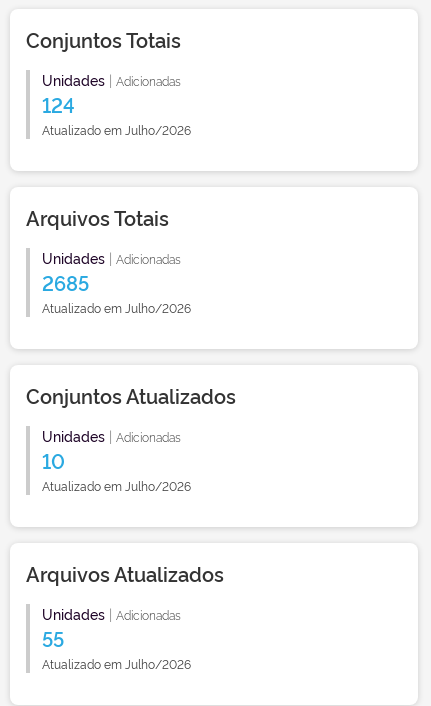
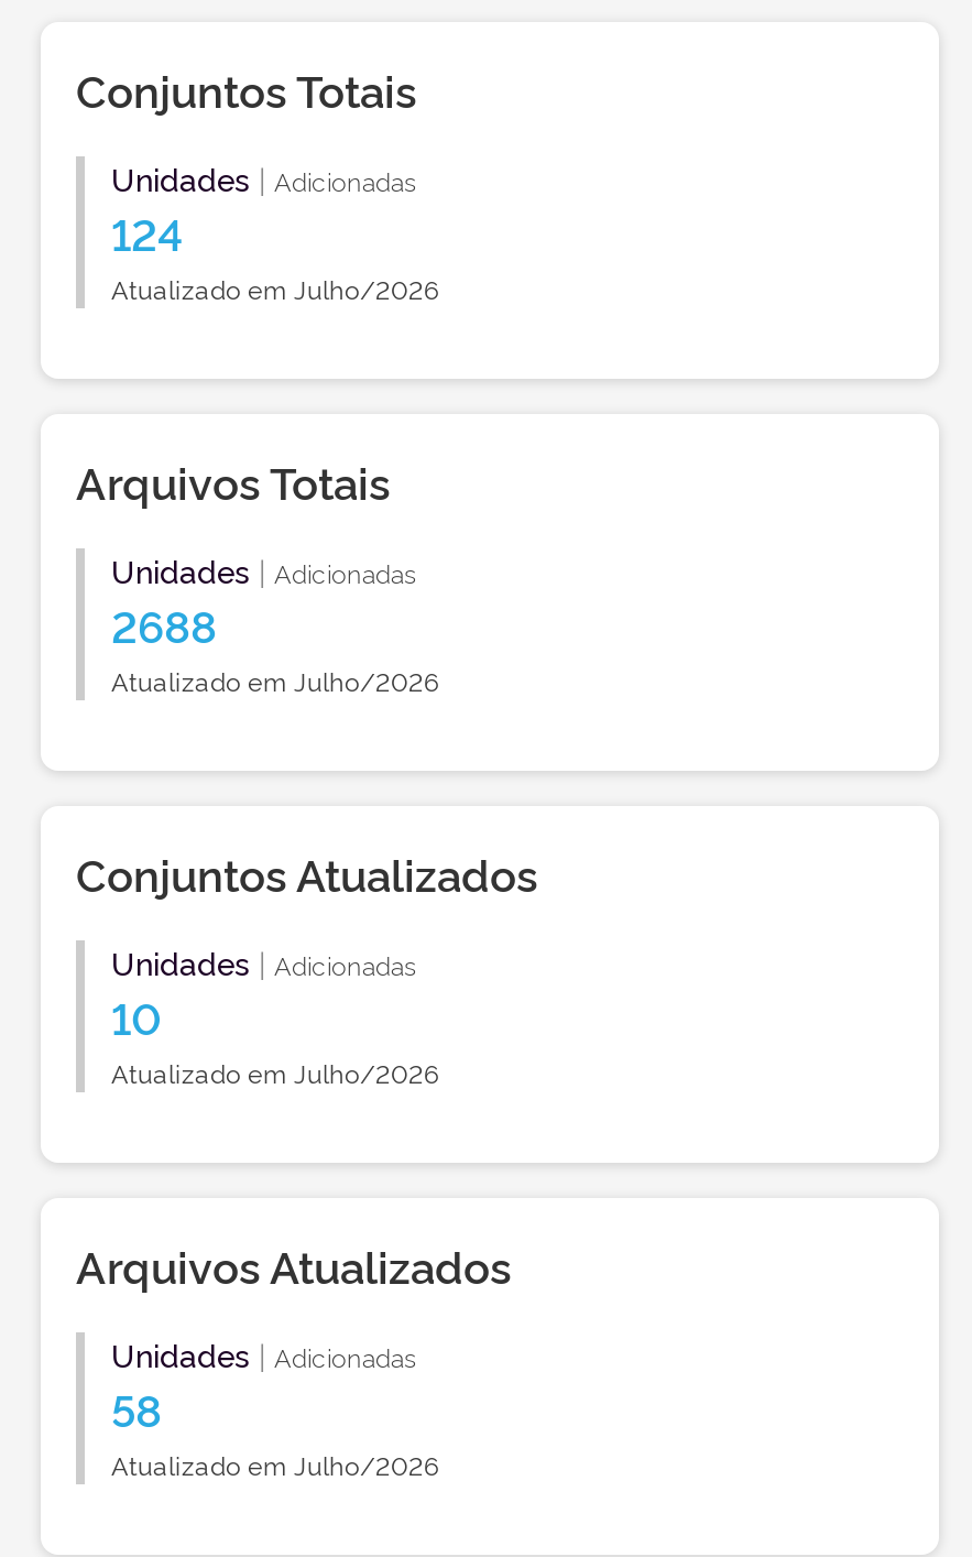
- 2685
+ 2688

- 55
+ 58
